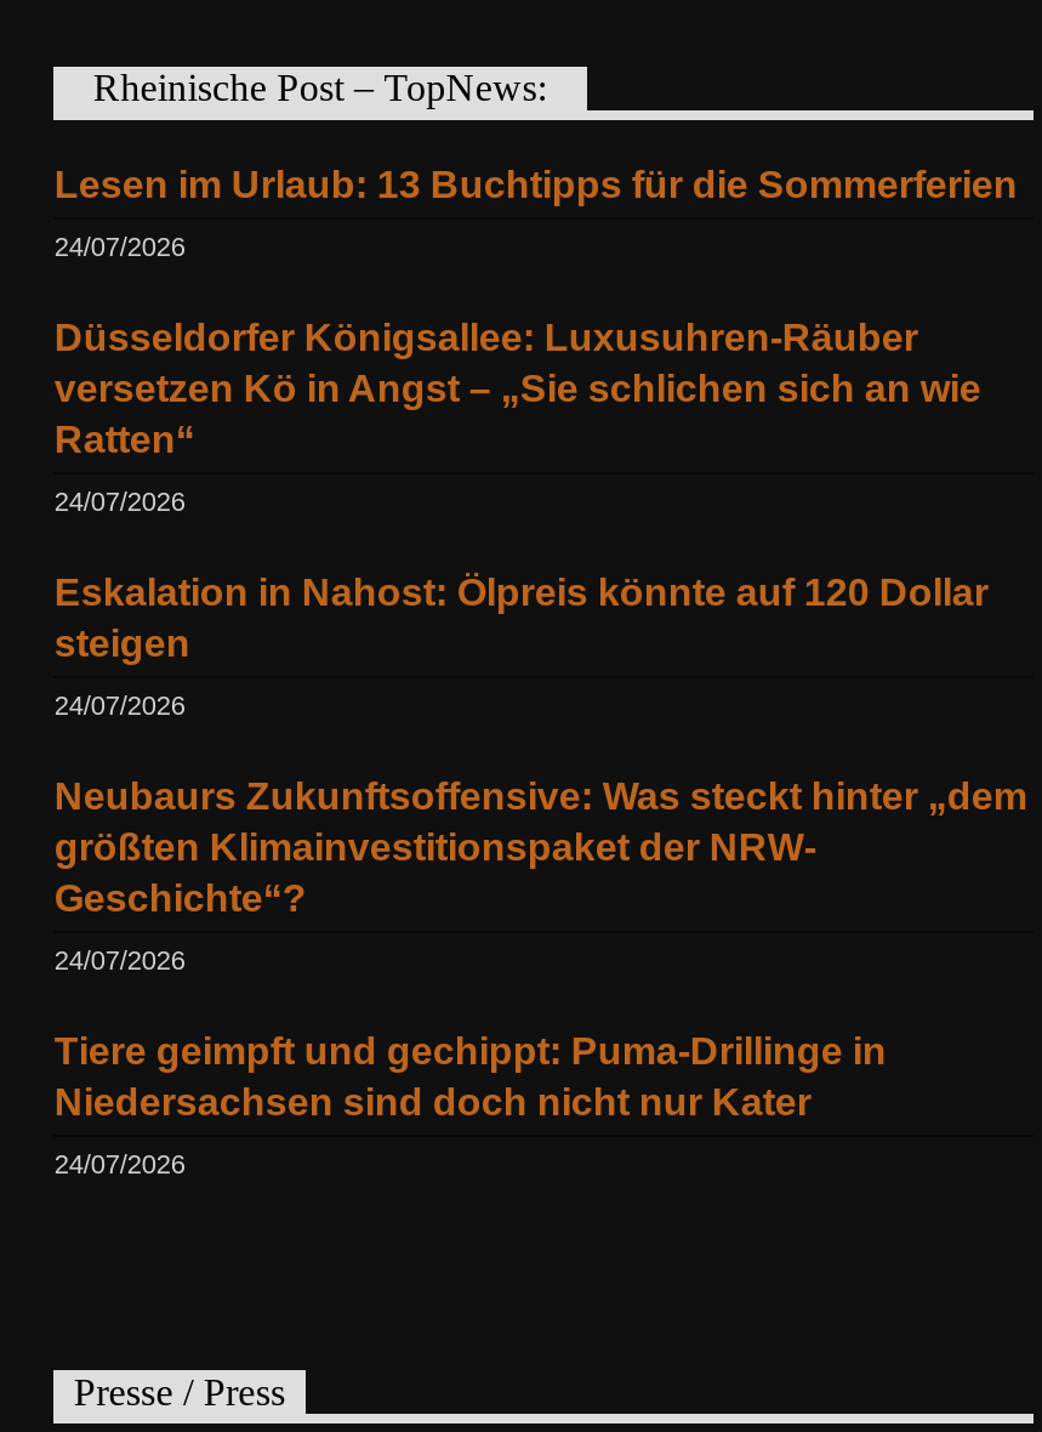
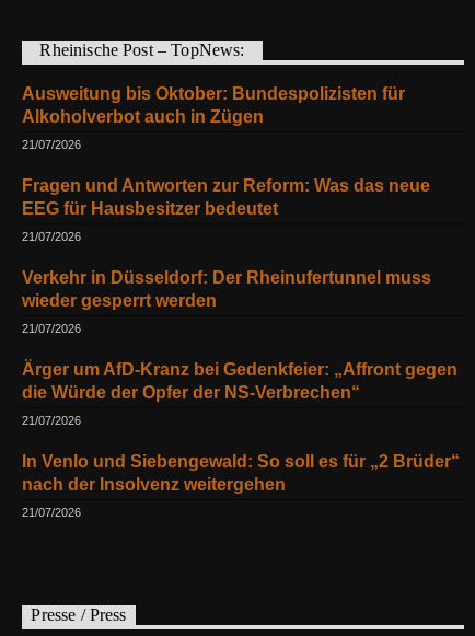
- Lesen im Urlaub: 13 Buchtipps für die Sommerferien
+ Ausweitung bis Oktober: Bundespolizisten für
+ Alkoholverbot auch in Zügen

- 24/07/2026
+ 21/07/2026

- Düsseldorfer Königsallee: Luxusuhren-Räuber
- versetzen Kö in Angst – „Sie schlichen sich an wie
- Ratten“
+ Fragen und Antworten zur Reform: Was das neue
+ EEG für Hausbesitzer bedeutet

- 24/07/2026
+ 21/07/2026

- Eskalation in Nahost: Ölpreis könnte auf 120 Dollar
- steigen
+ Verkehr in Düsseldorf: Der Rheinufertunnel muss
+ wieder gesperrt werden

- 24/07/2026
+ 21/07/2026

- Neubaurs Zukunftsoffensive: Was steckt hinter „dem
- größten Klimainvestitionspaket der NRW-
- Geschichte“?
+ Ärger um AfD-Kranz bei Gedenkfeier: „Affront gegen
+ die Würde der Opfer der NS-Verbrechen“

- 24/07/2026
+ 21/07/2026

- Tiere geimpft und gechippt: Puma-Drillinge in
- Niedersachsen sind doch nicht nur Kater
+ In Venlo und Siebengewald: So soll es für „2 Brüder“
+ nach der Insolvenz weitergehen

- 24/07/2026
+ 21/07/2026
